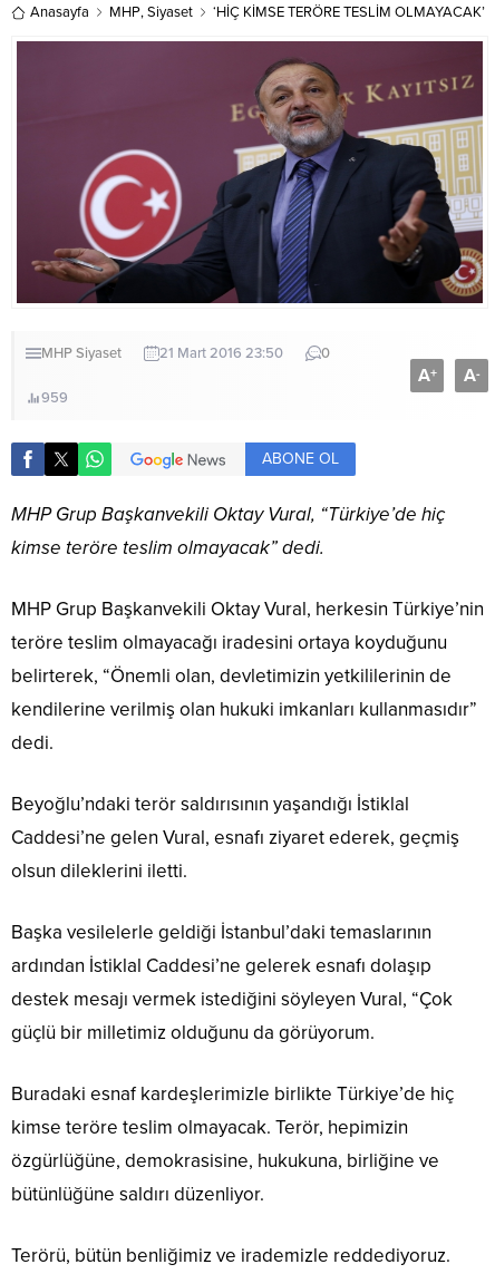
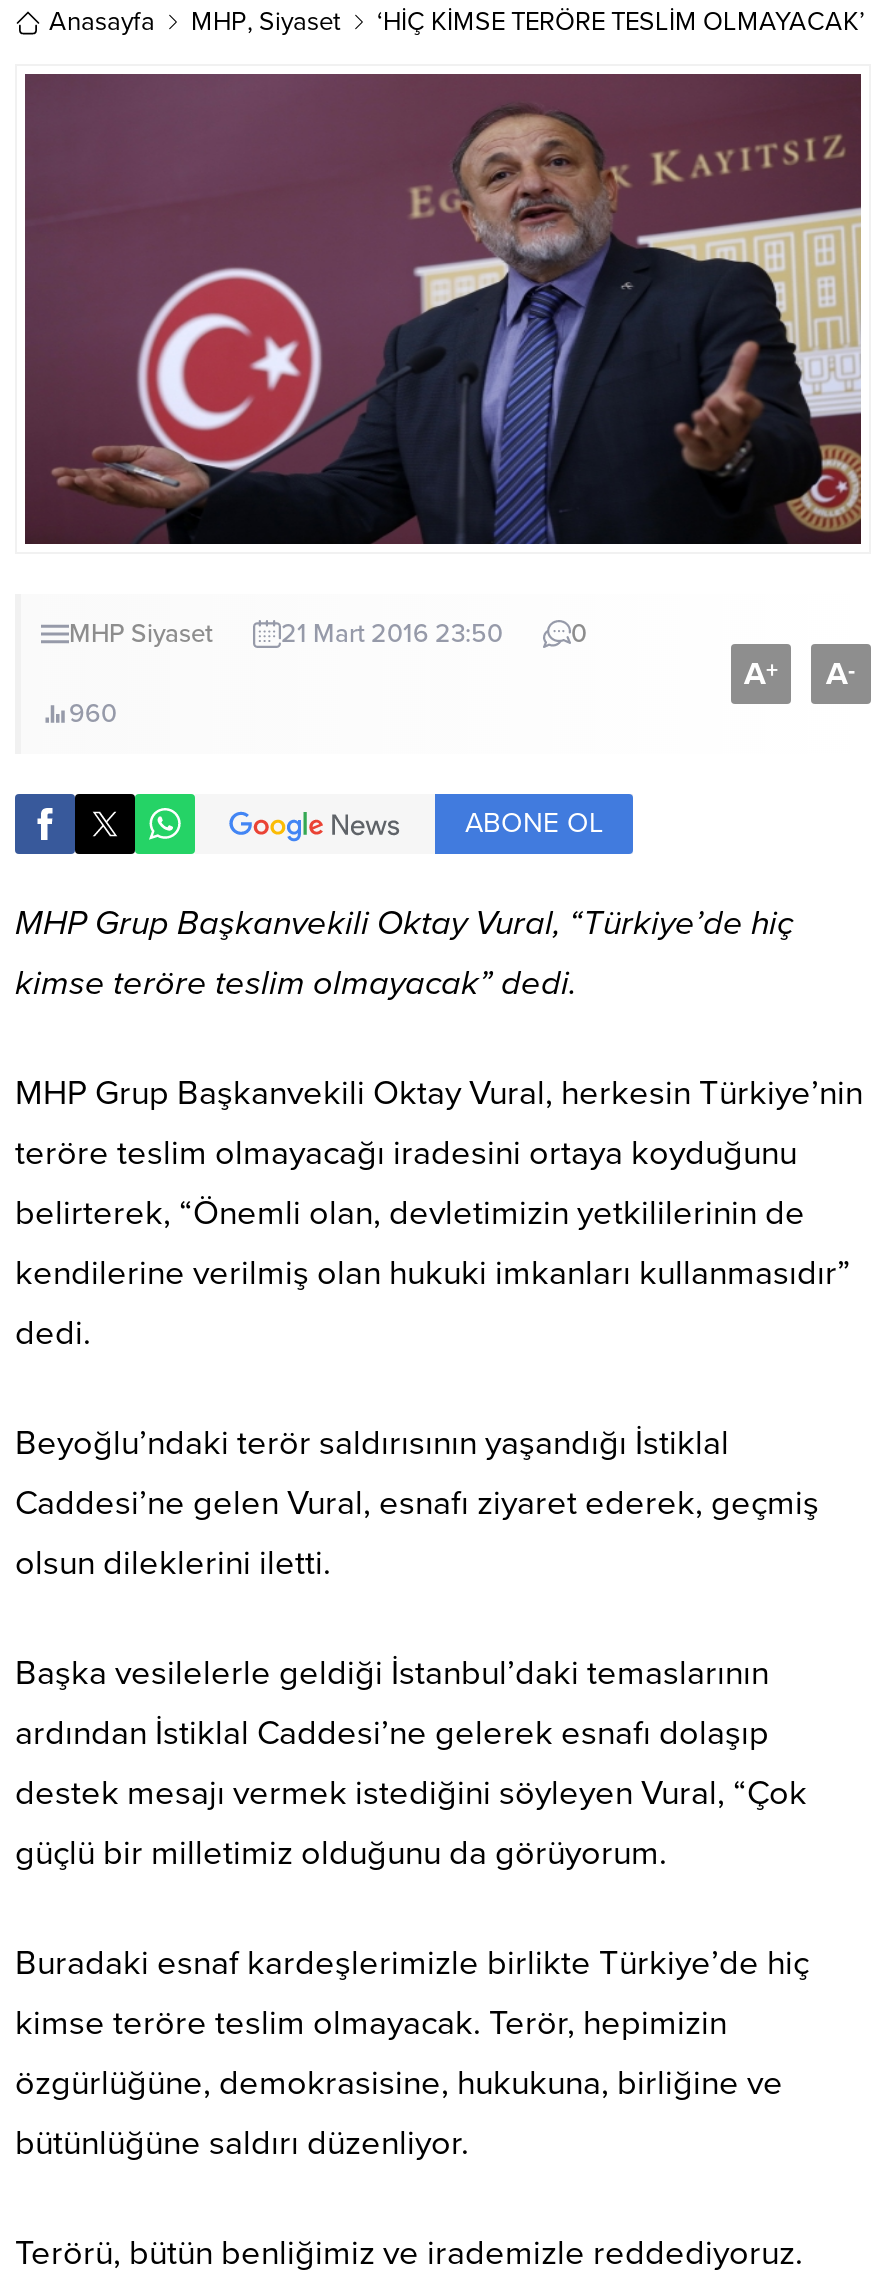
- 959
+ 960
